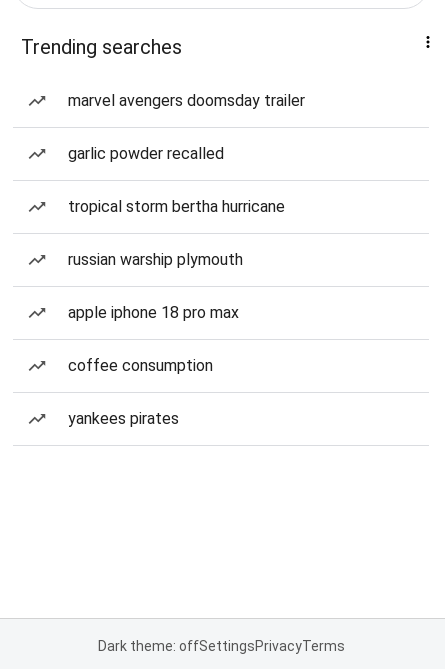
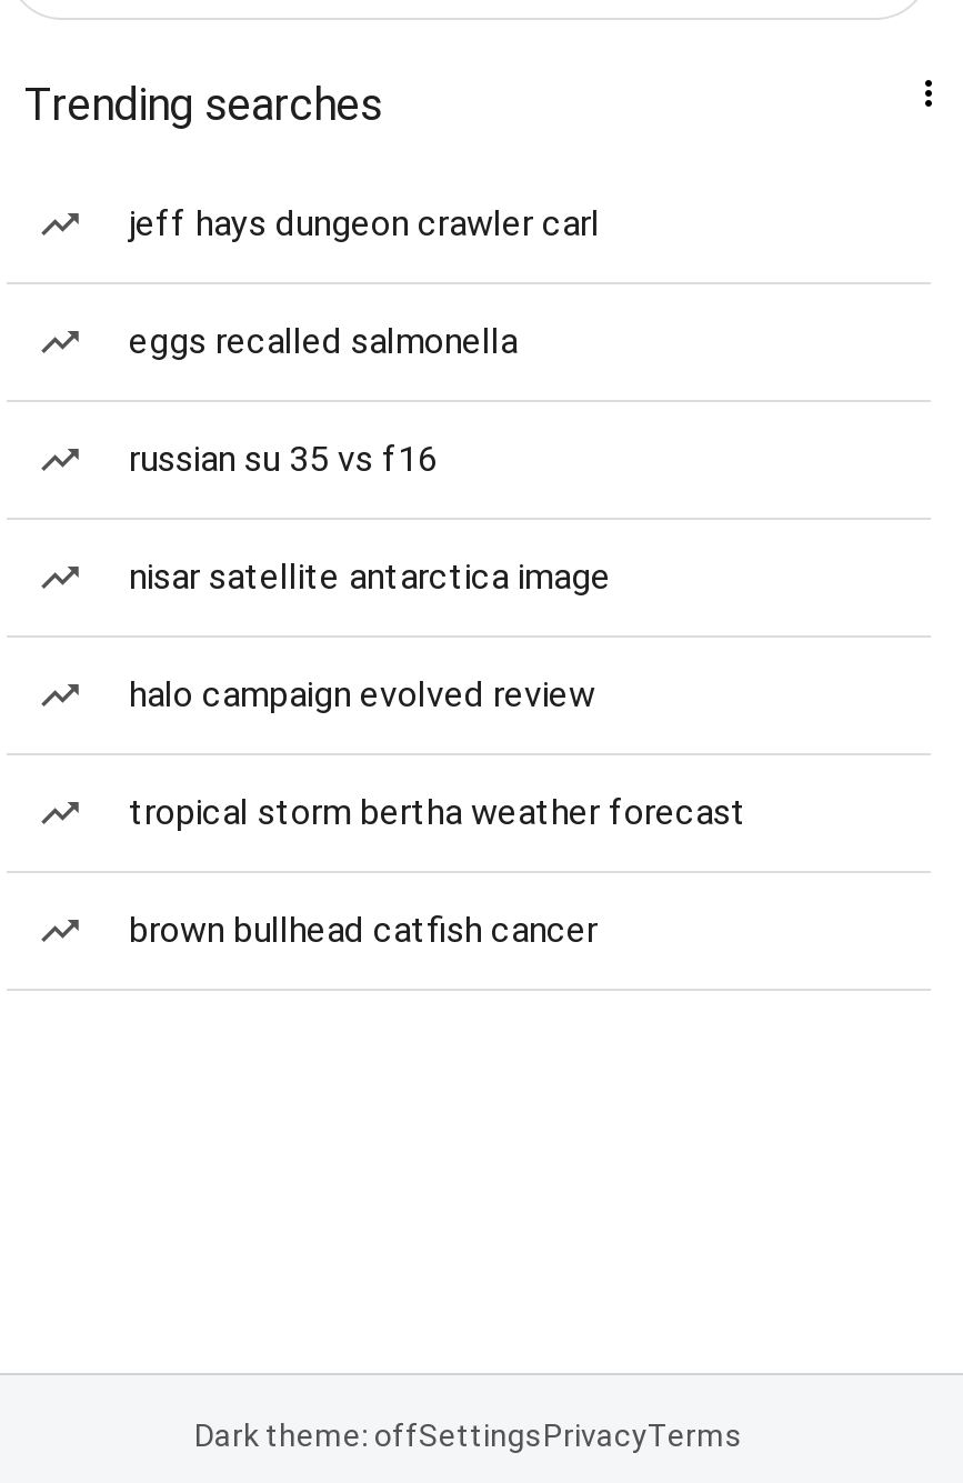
- marvel avengers doomsday trailer
+ jeff hays dungeon crawler carl

- garlic powder recalled
+ eggs recalled salmonella

- tropical storm bertha hurricane
+ russian su 35 vs f16

- russian warship plymouth
+ nisar satellite antarctica image

- apple iphone 18 pro max
+ halo campaign evolved review

- coffee consumption
+ tropical storm bertha weather forecast

- yankees pirates
+ brown bullhead catfish cancer
